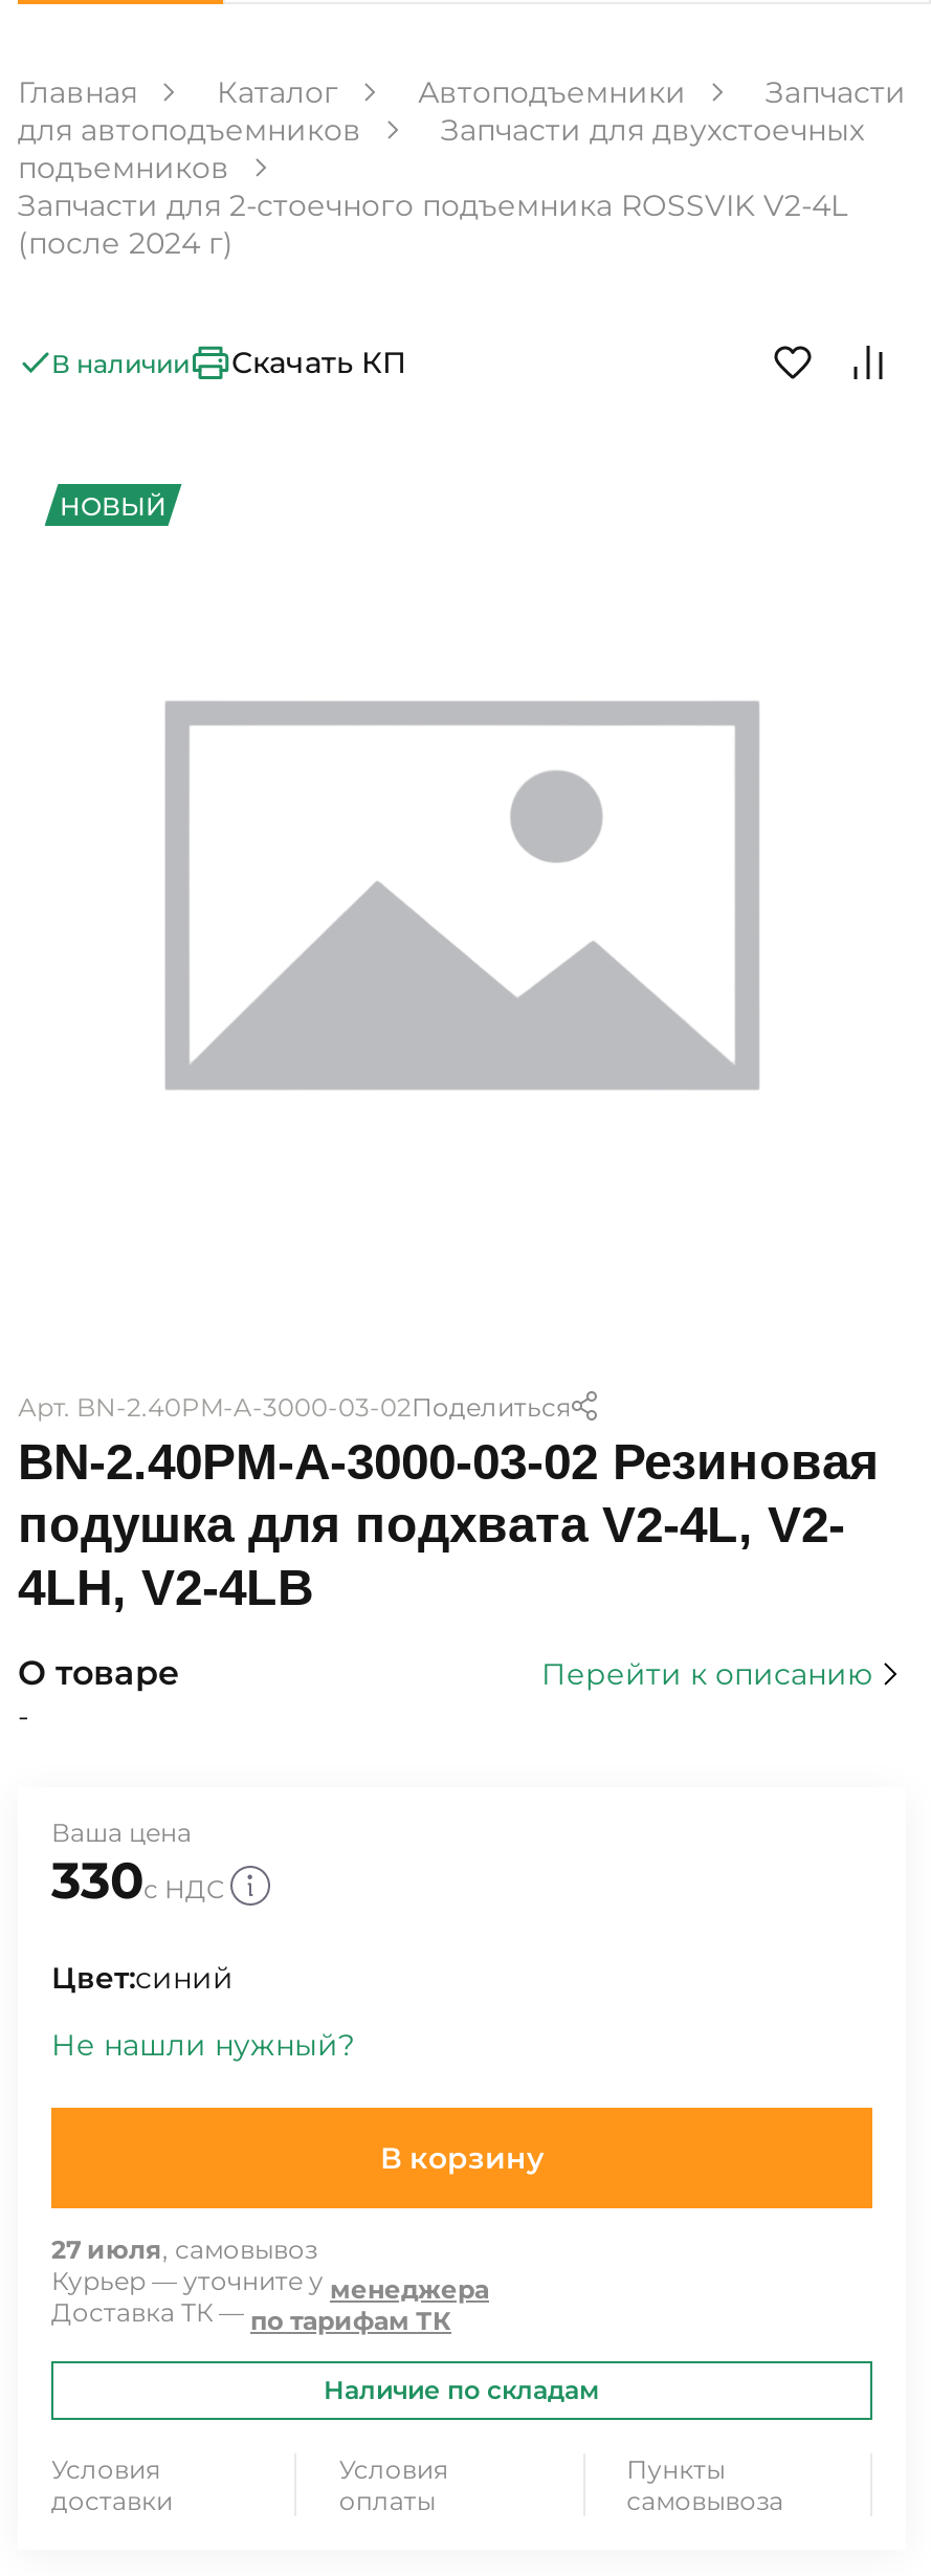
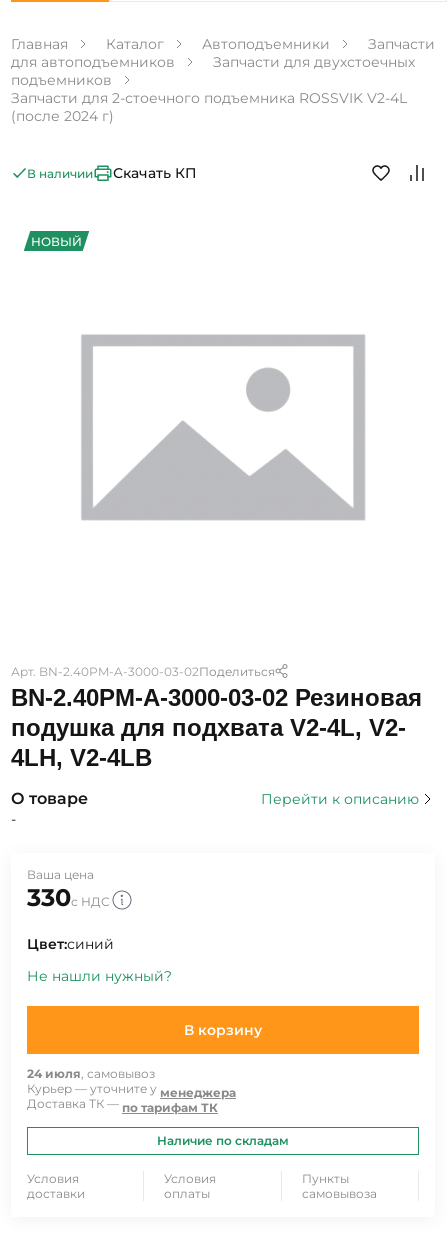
- 27 июля, самовывоз
+ 24 июля, самовывоз
